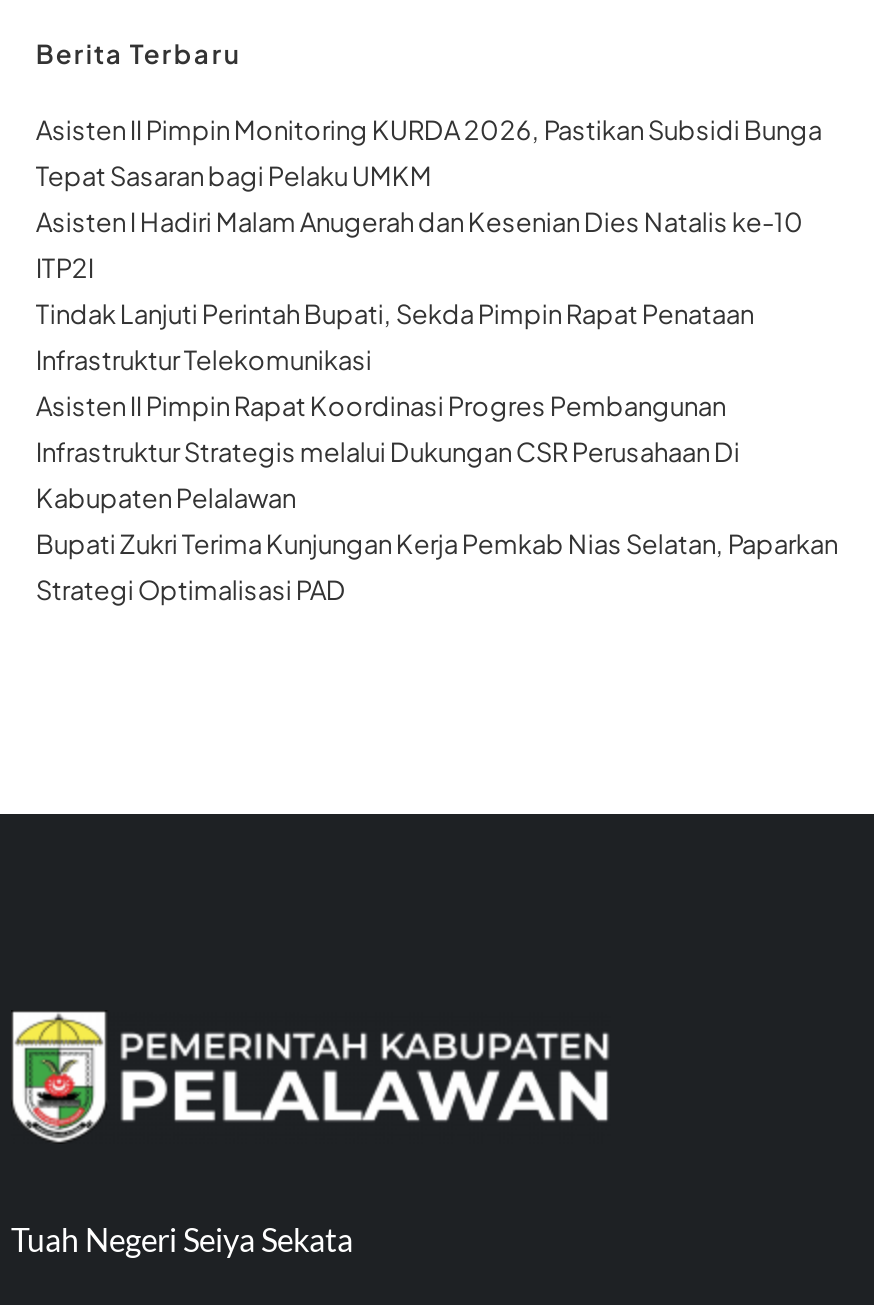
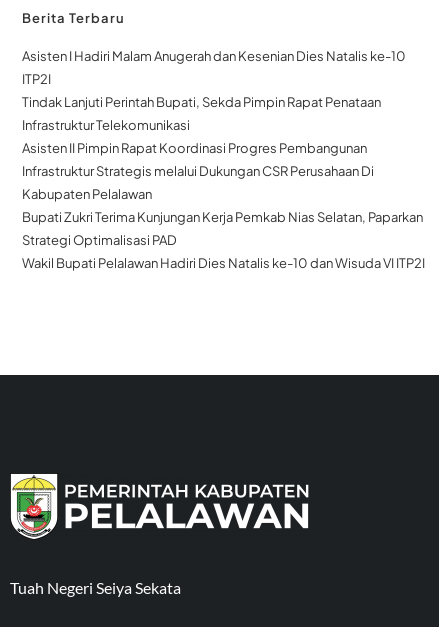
- Asisten II Pimpin Monitoring KURDA 2026, Pastikan Subsidi Bunga
- Tepat Sasaran bagi Pelaku UMKM

moved up: Asisten I Hadiri Malam Anugerah dan Kesenian Dies Natalis ke-10 | ITP2I | Tindak Lanjuti Perintah Bupati, Sekda Pimpin Rapat Penataan | ... | Bupati Zukri Terima Kunjungan Kerja Pemkab Nias Selatan, Paparkan | Strategi Optimalisasi PAD

+ Wakil Bupati Pelalawan Hadiri Dies Natalis ke-10 dan Wisuda VI ITP2I
